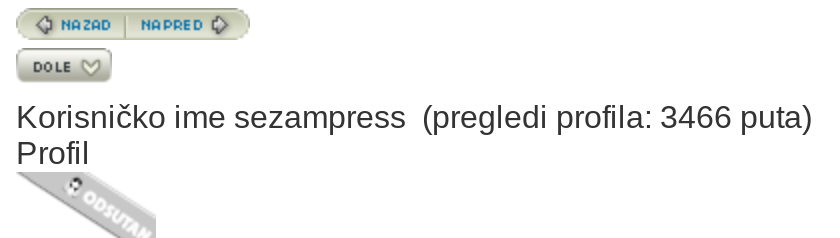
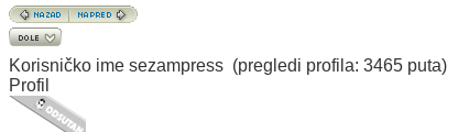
- Korisničko ime sezampress (pregledi profila: 3466 puta)
+ Korisničko ime sezampress (pregledi profila: 3465 puta)
